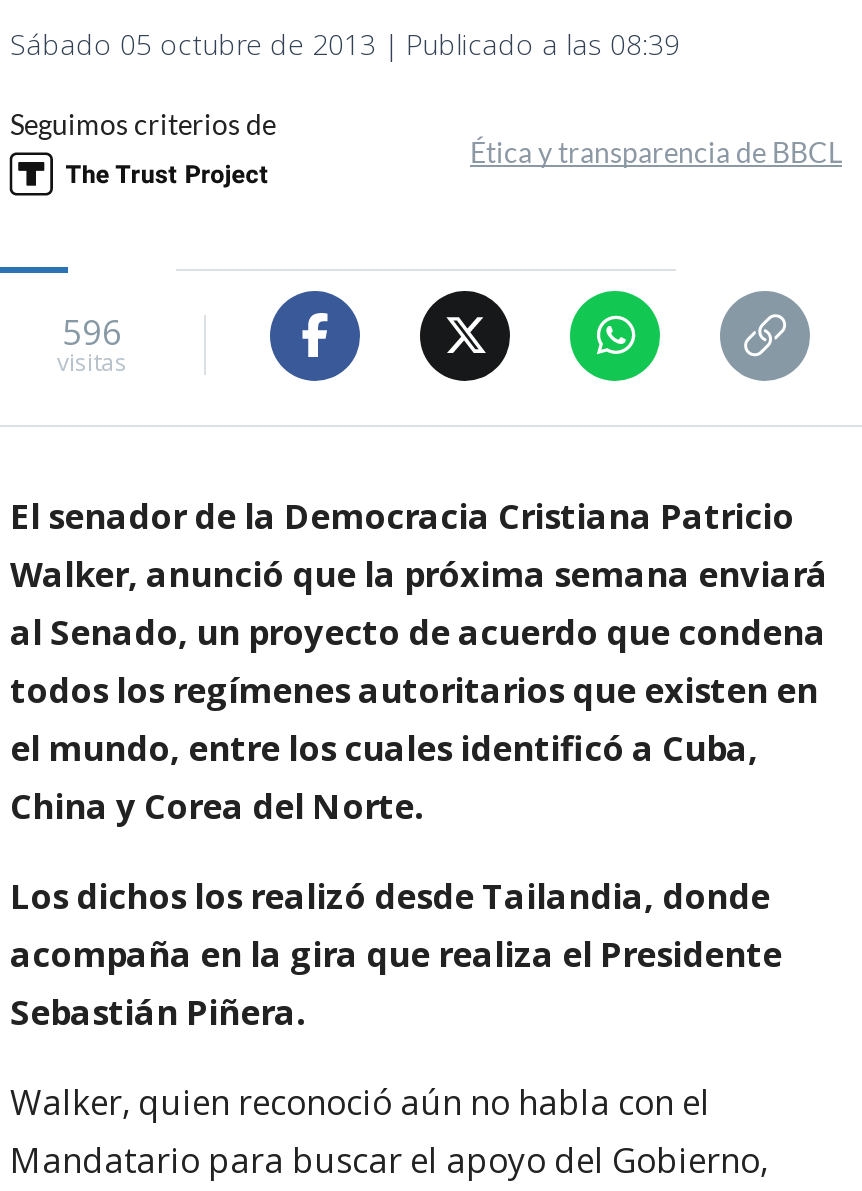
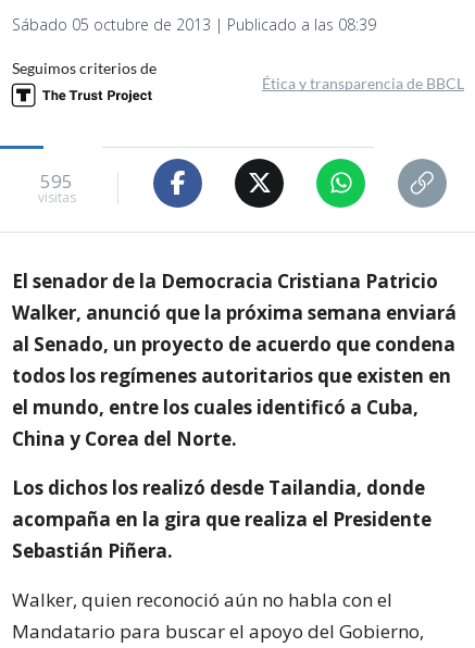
- 596
+ 595
